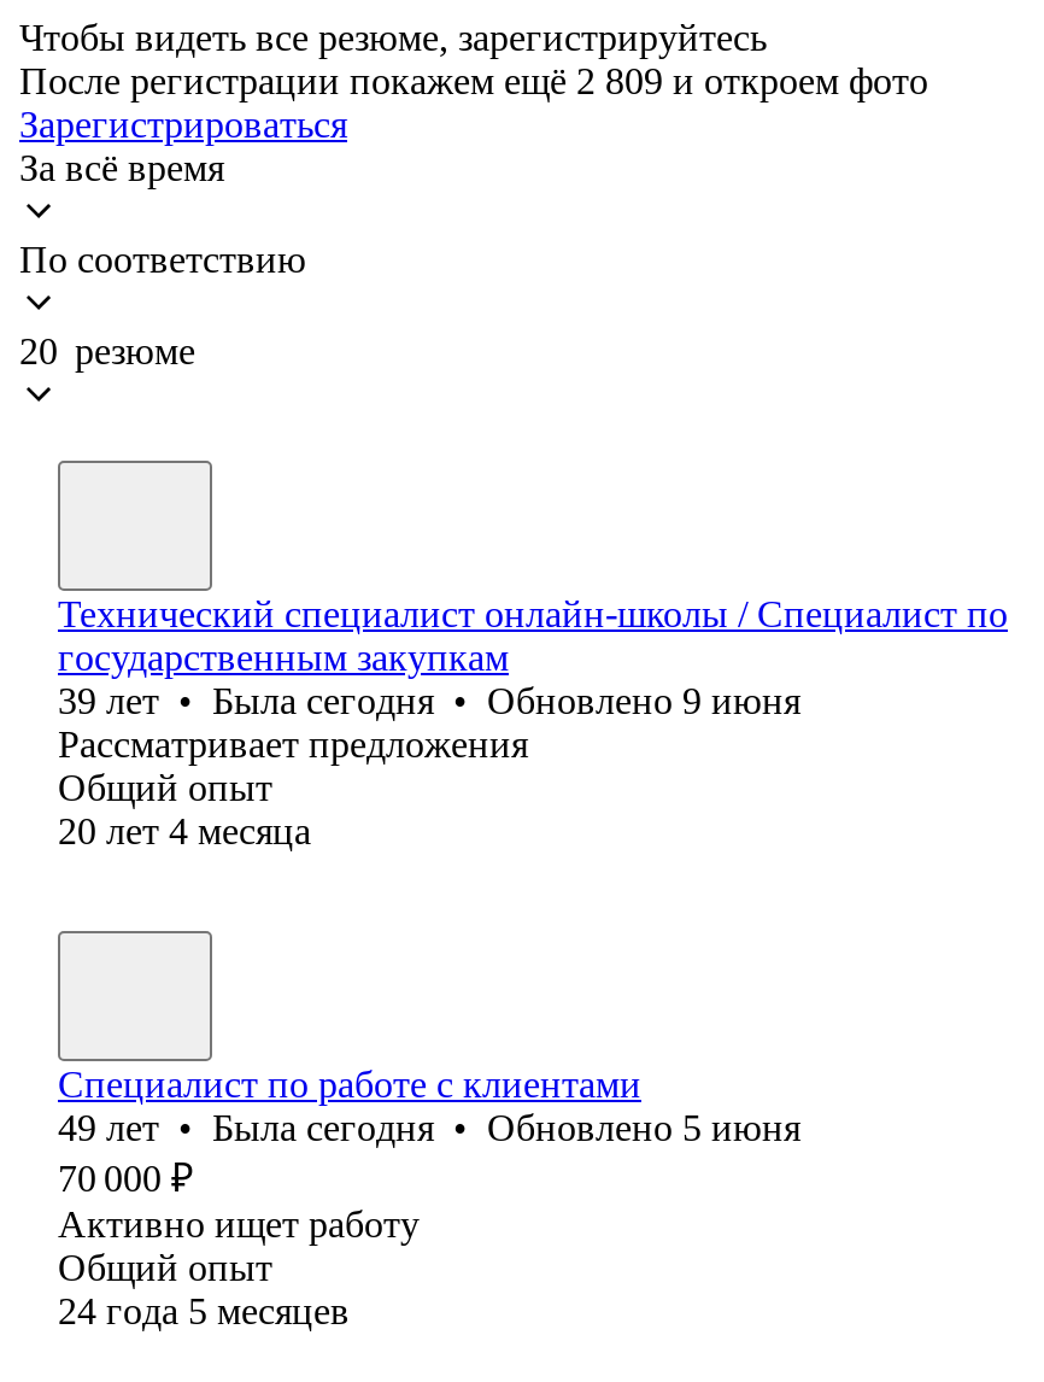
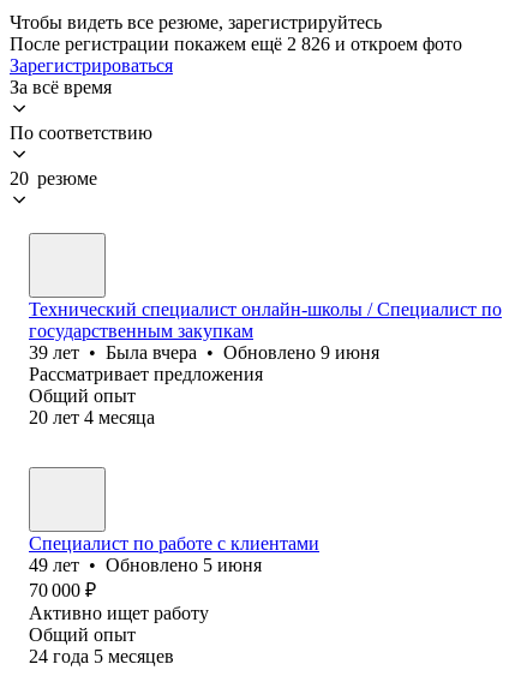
- После регистрации покажем ещё 2 809 и откроем фото
+ После регистрации покажем ещё 2 826 и откроем фото

- 39 лет • Была сегодня • Обновлено 9 июня
+ 39 лет • Была вчера • Обновлено 9 июня

- 49 лет • Была сегодня • Обновлено 5 июня
+ 49 лет • Обновлено 5 июня
